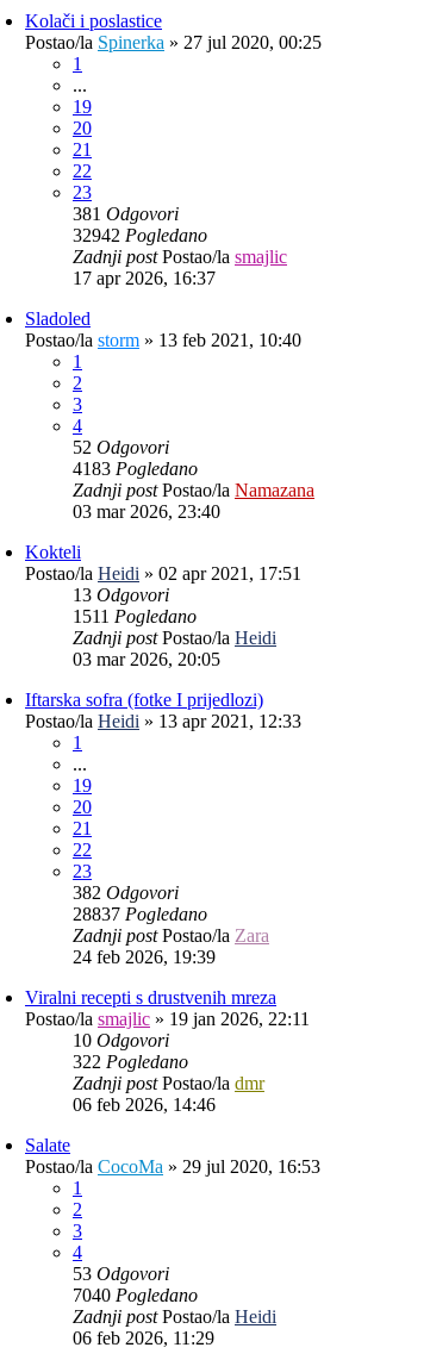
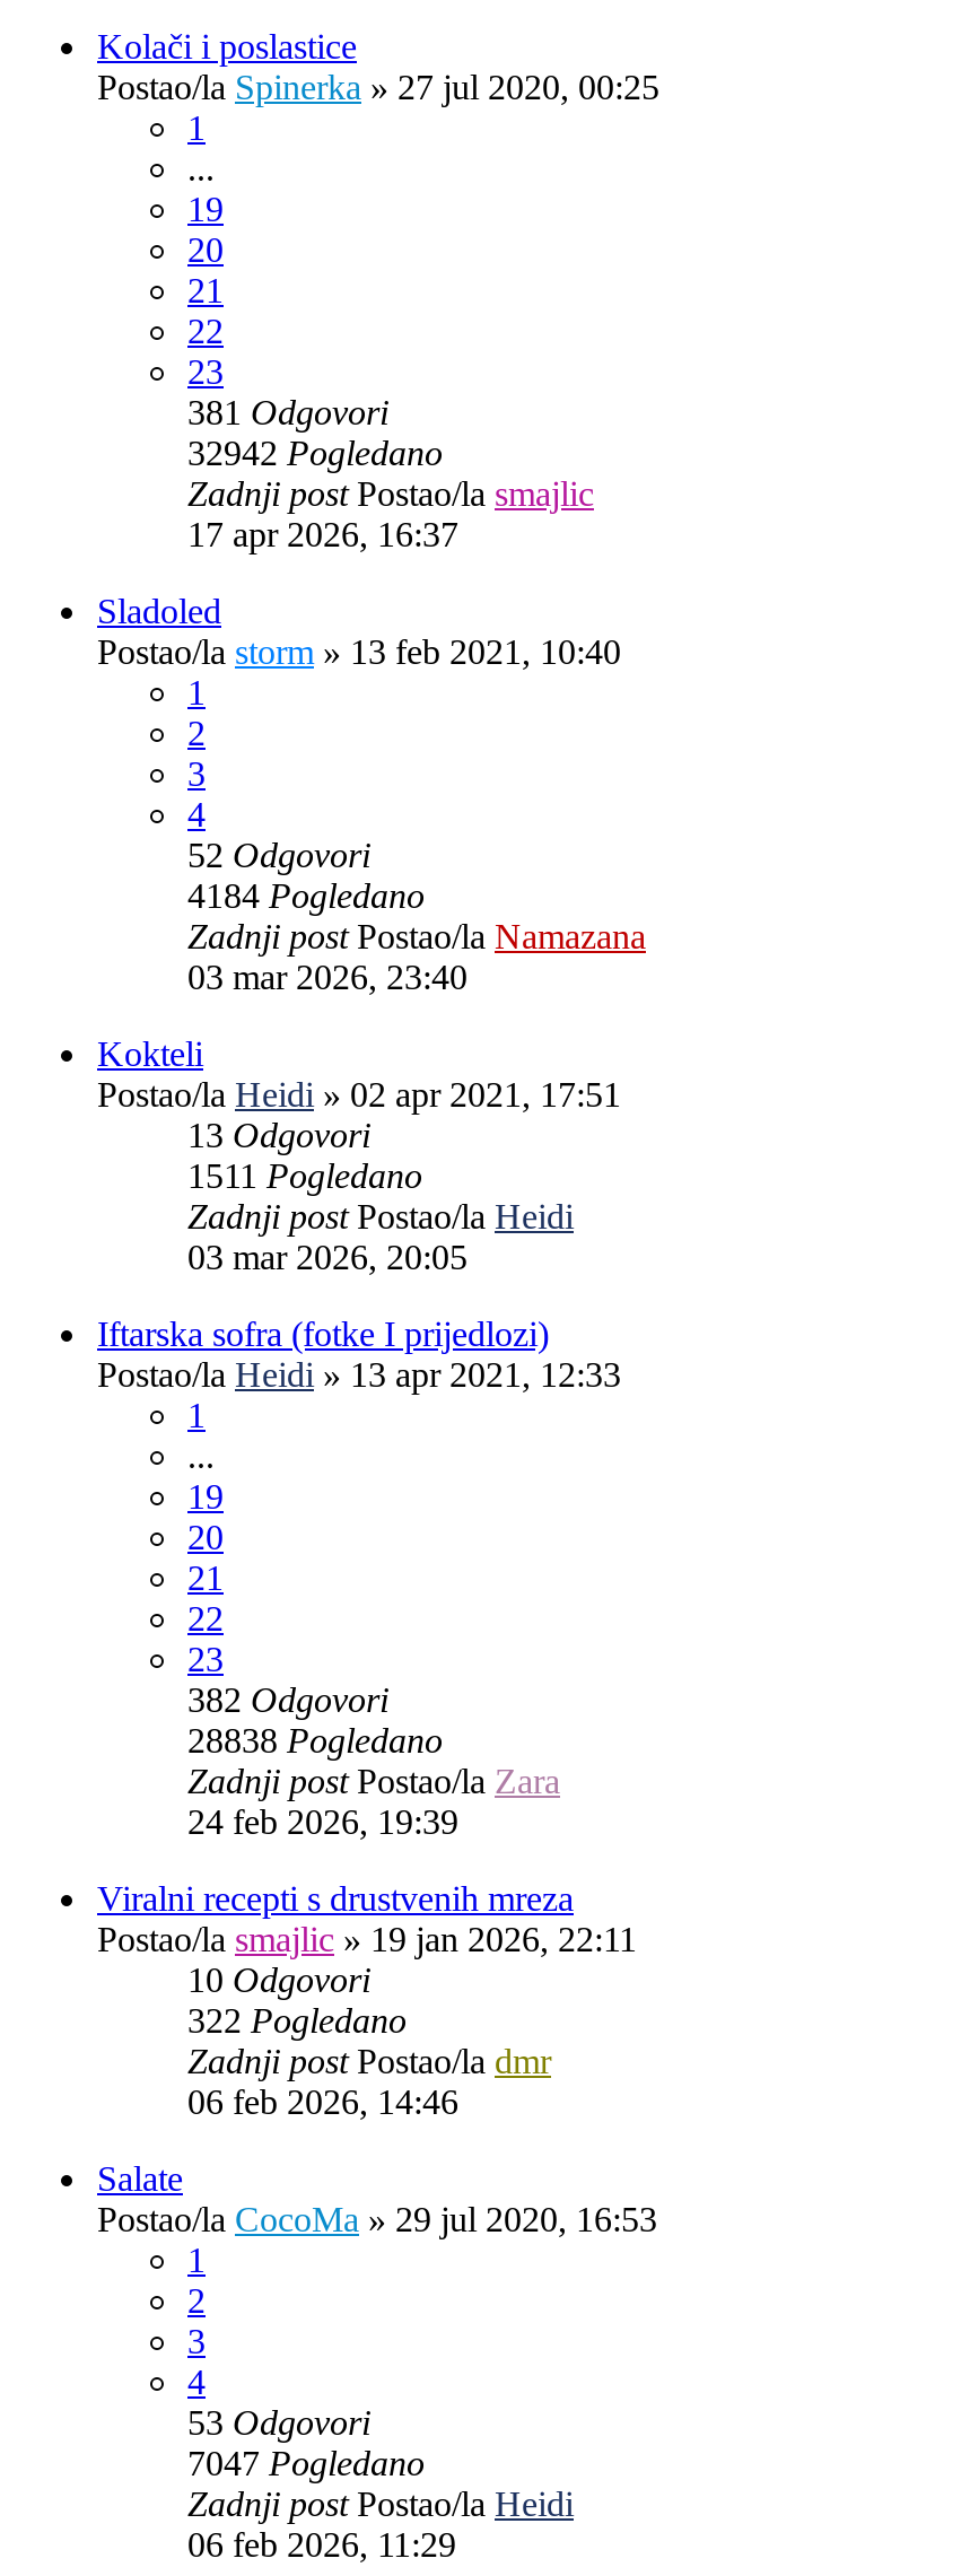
- 4183 Pogledano
+ 4184 Pogledano

- 28837 Pogledano
+ 28838 Pogledano

- 7040 Pogledano
+ 7047 Pogledano
